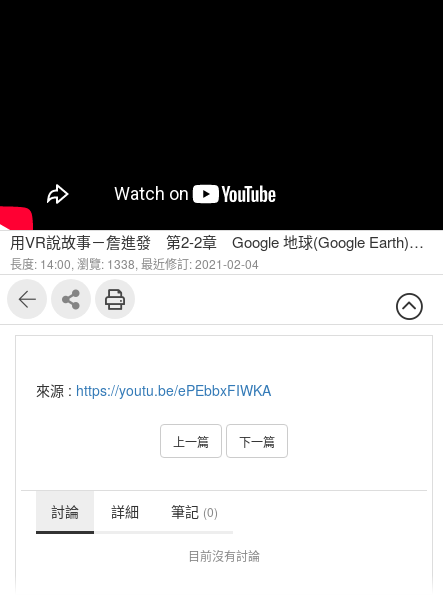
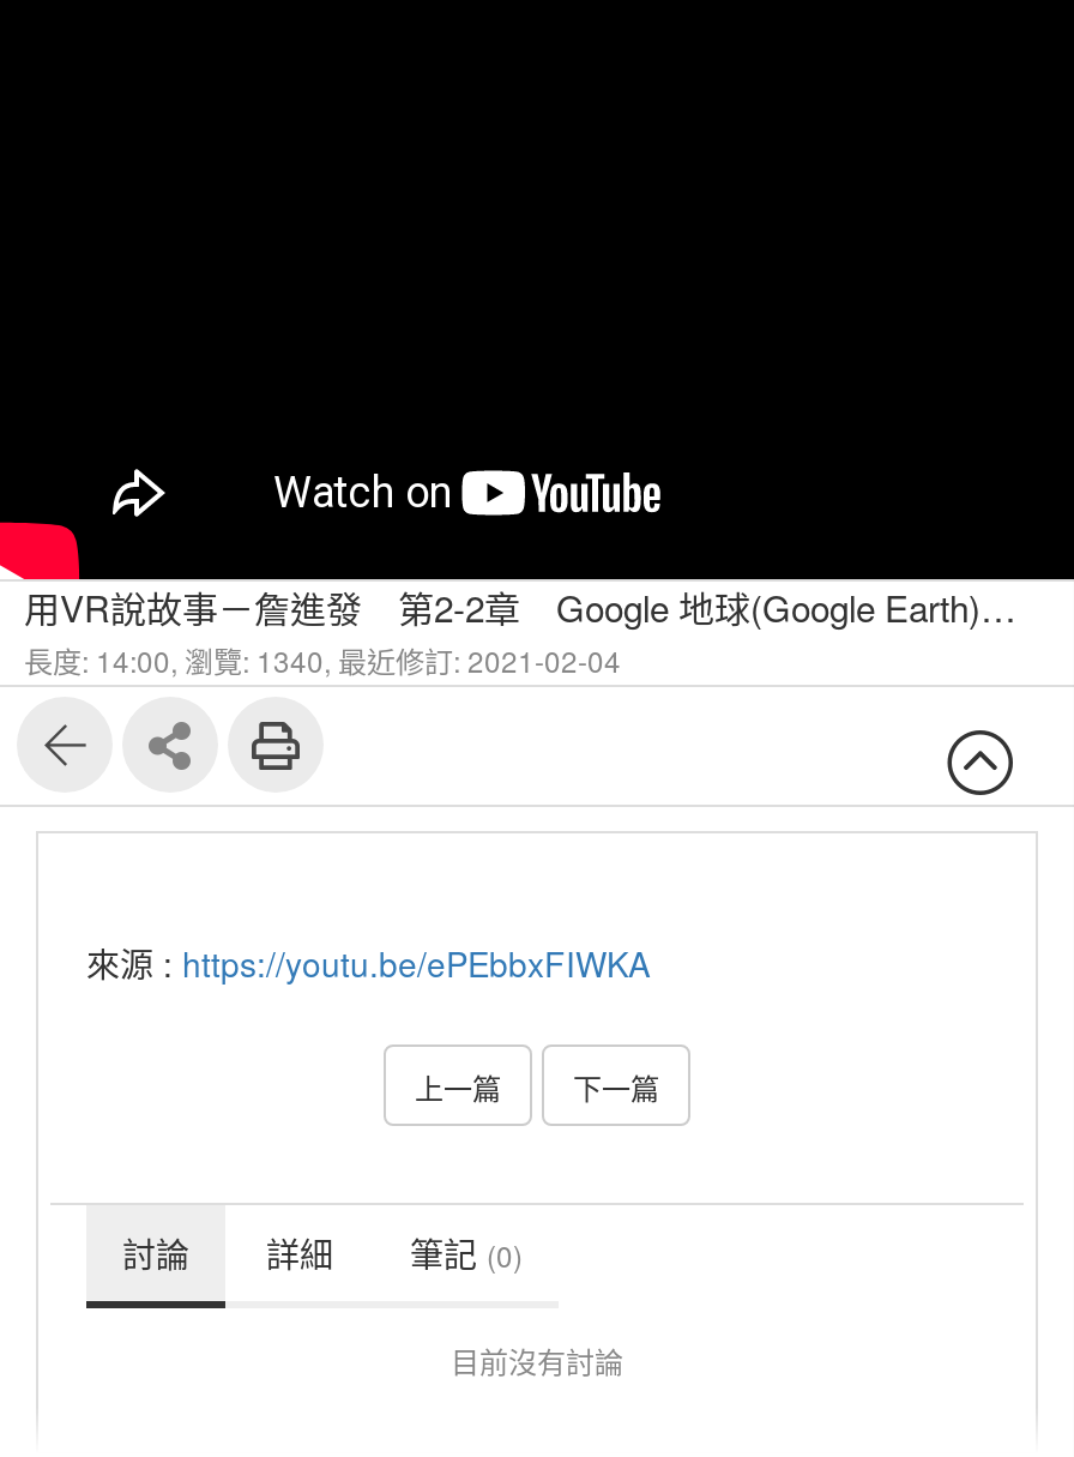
- 長度: 14:00,瀏覽: 1338,最近修訂: 2021-02-04
+ 長度: 14:00,瀏覽: 1340,最近修訂: 2021-02-04
